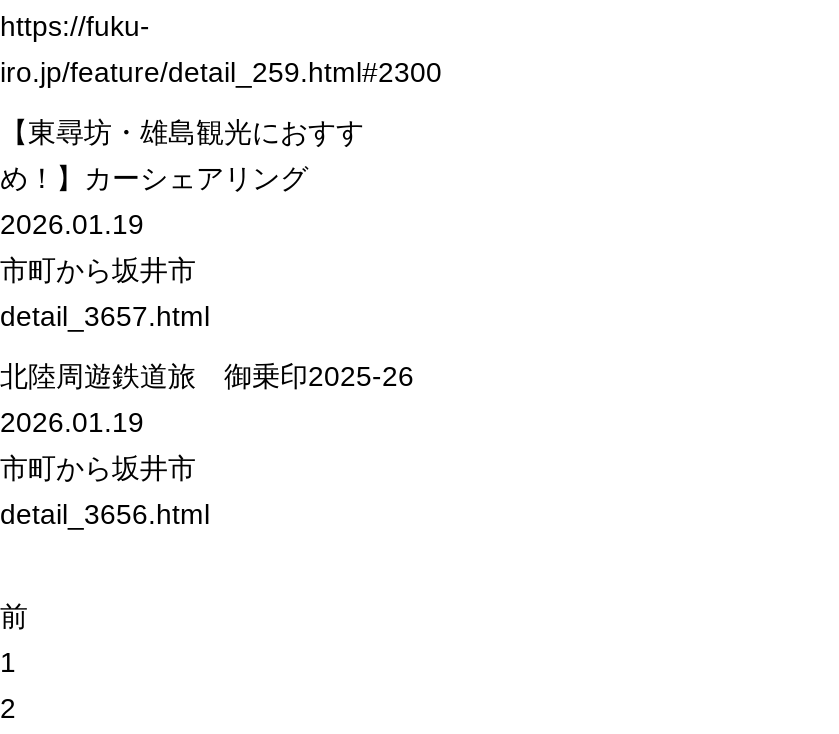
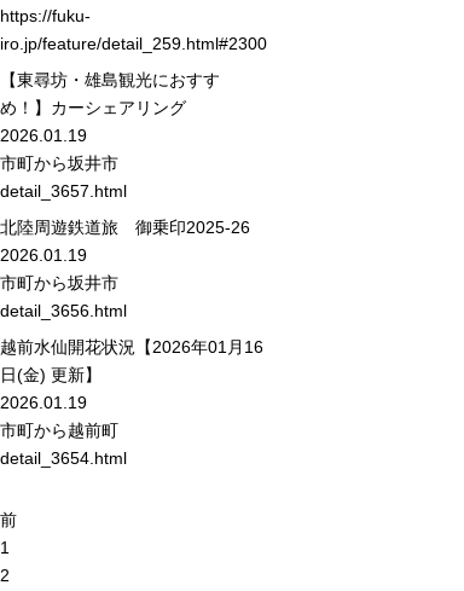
+ 越前水仙開花状況【2026年01月16
+ 日(金) 更新】
+ 2026.01.19
+ 市町から越前町
+ detail_3654.html
